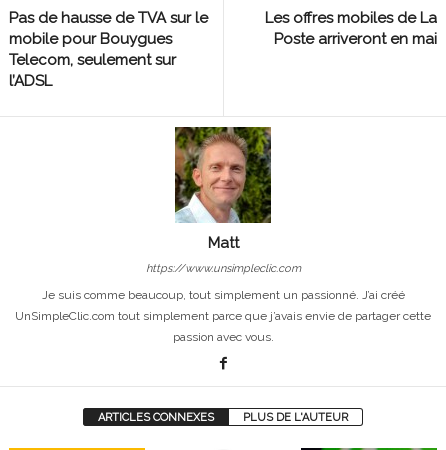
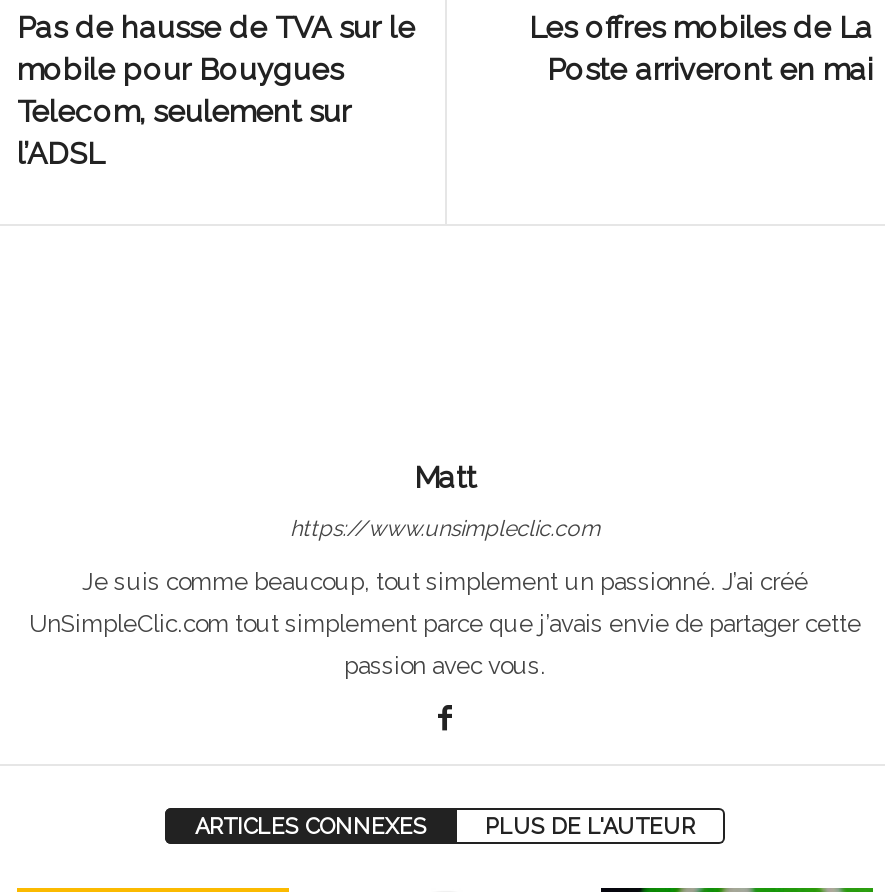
- [image]
